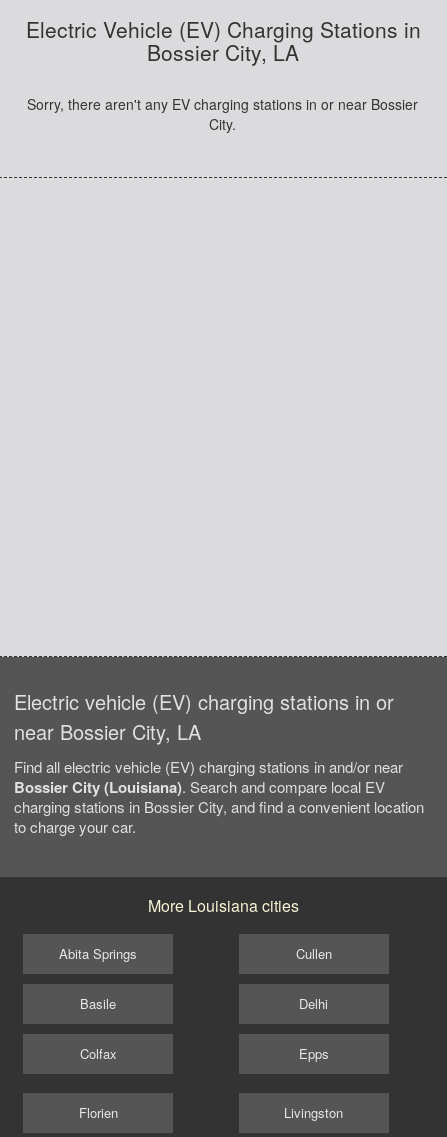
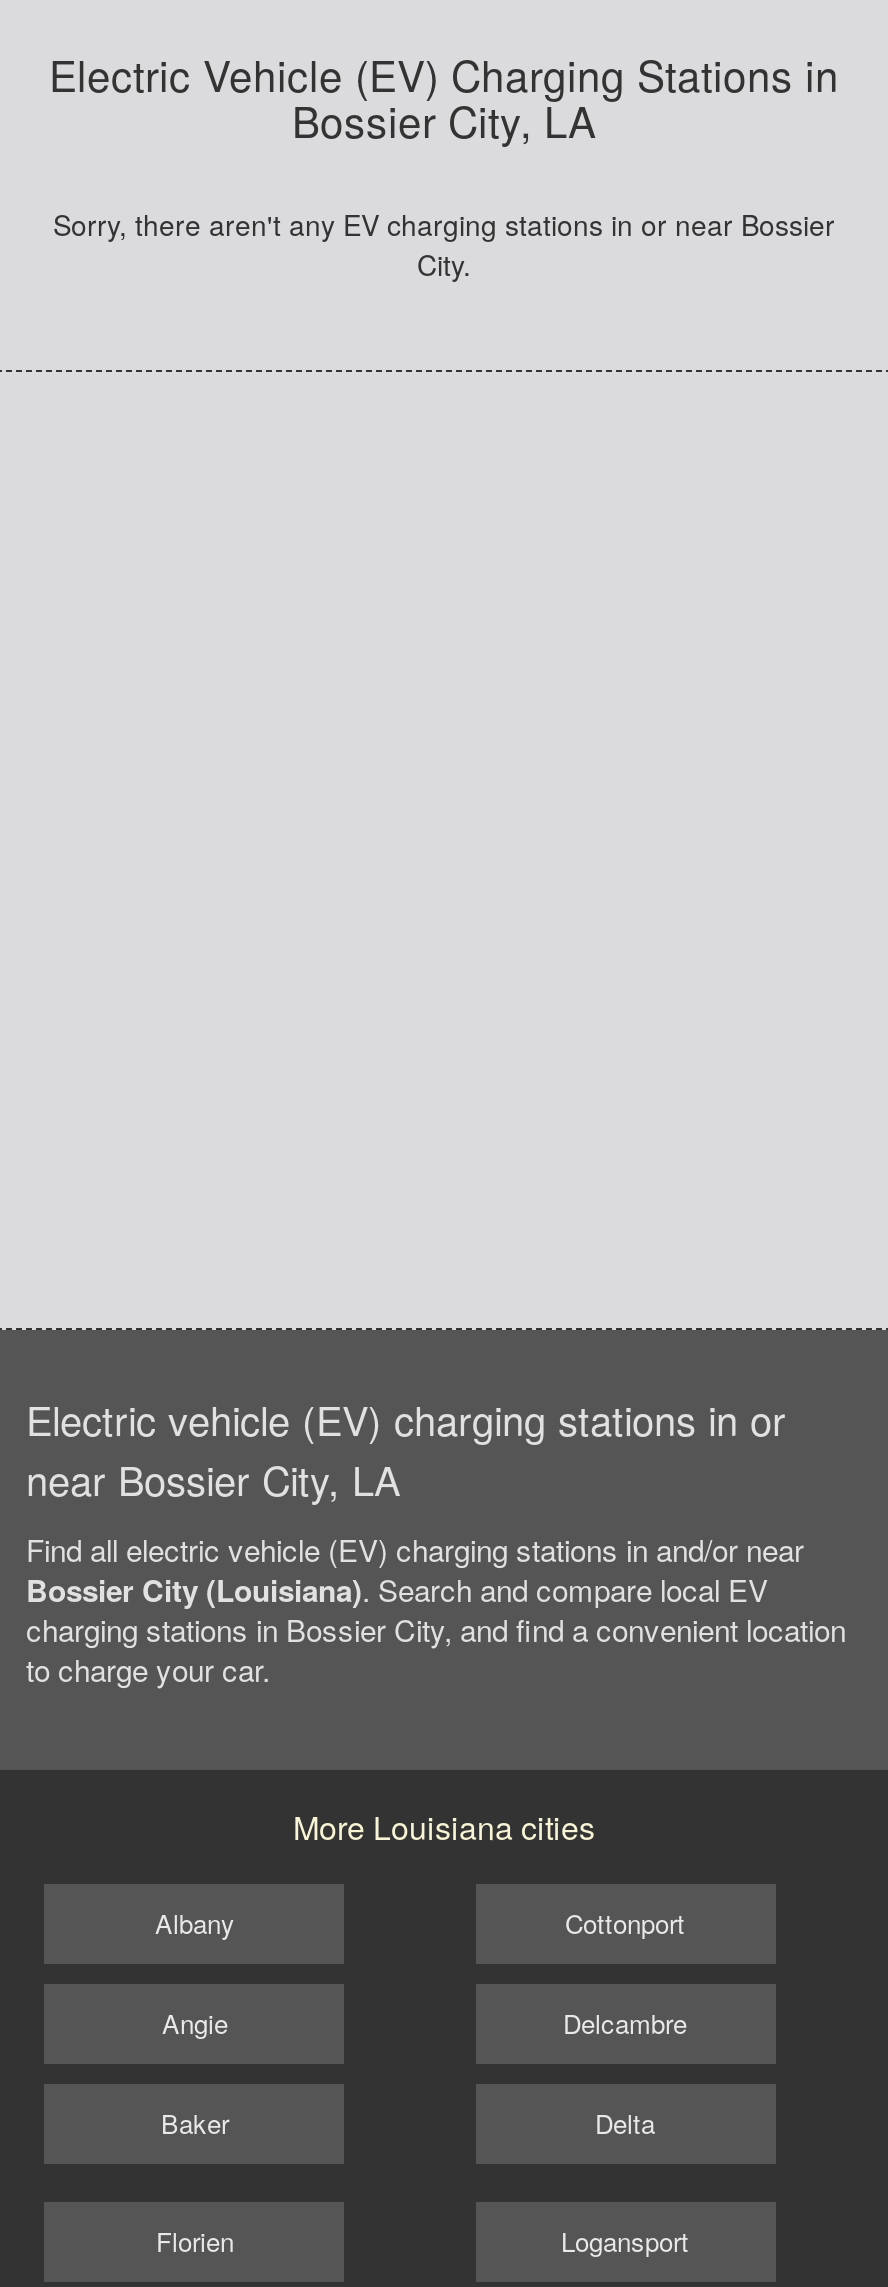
- Abita Springs
+ Albany

- Cullen
+ Cottonport

- Basile
+ Angie

- Delhi
+ Delcambre

- Colfax
+ Baker

- Epps
+ Delta

- Livingston
+ Logansport
